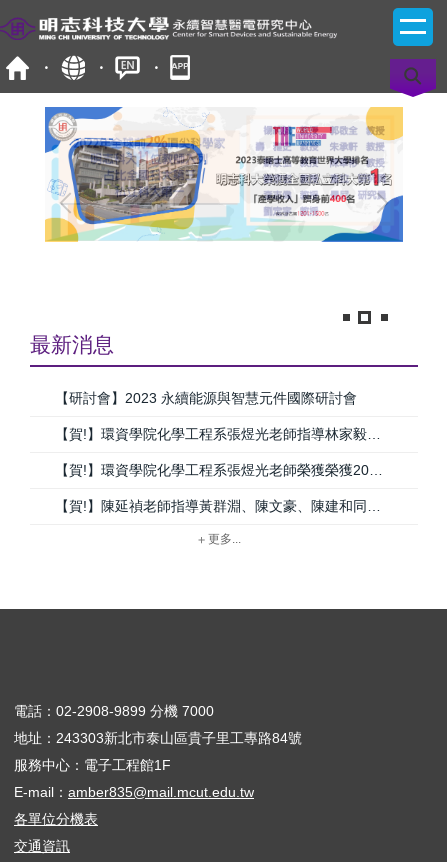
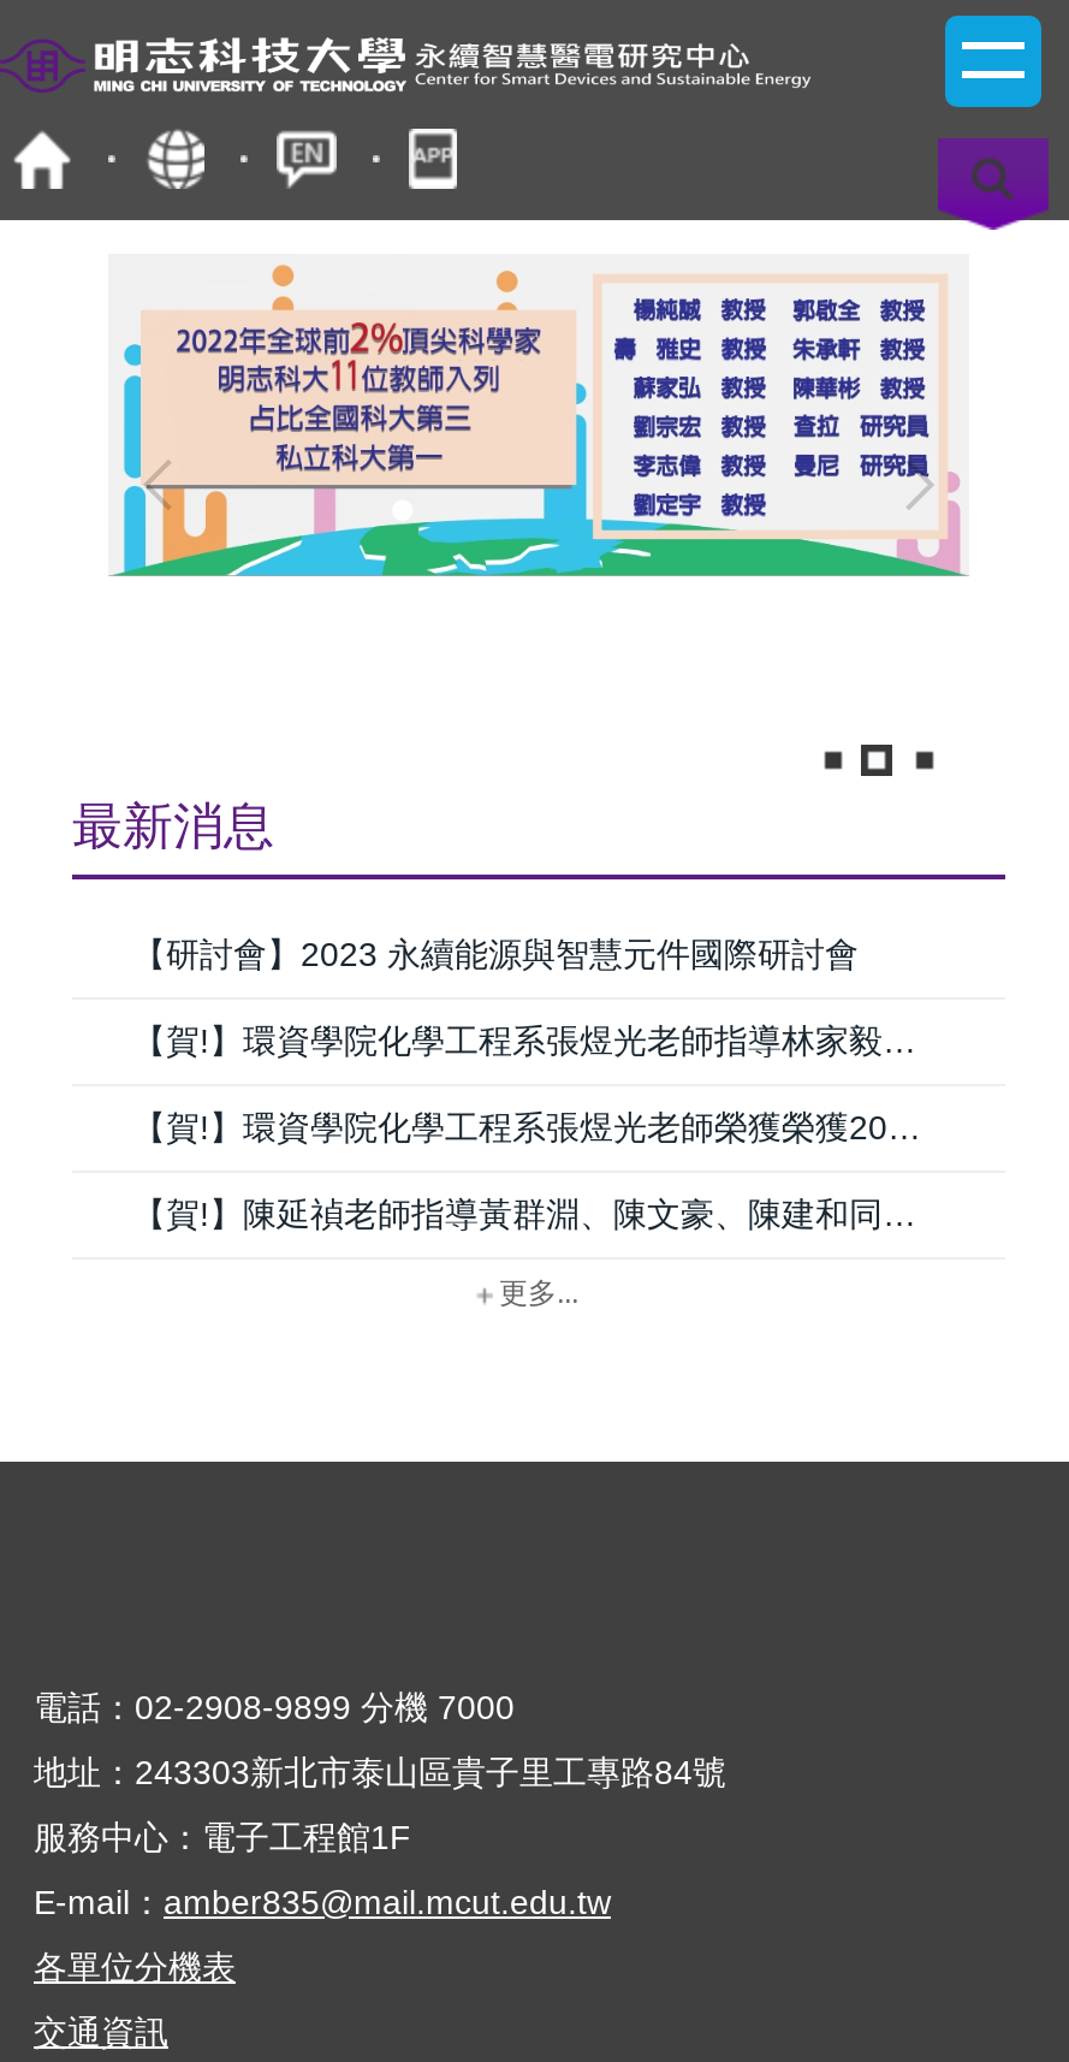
- [image]
+ [image]
